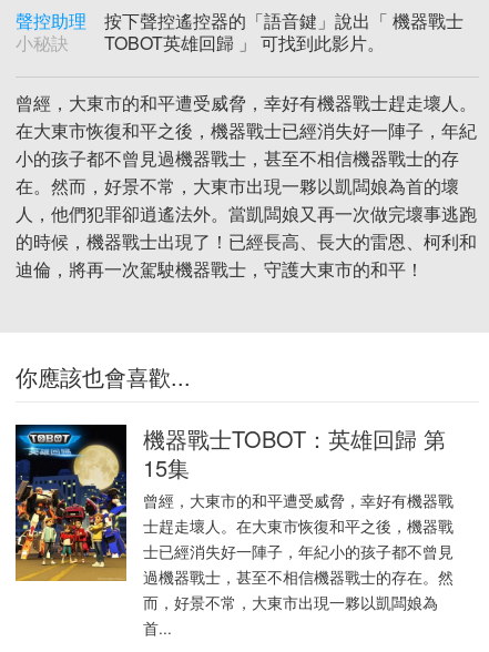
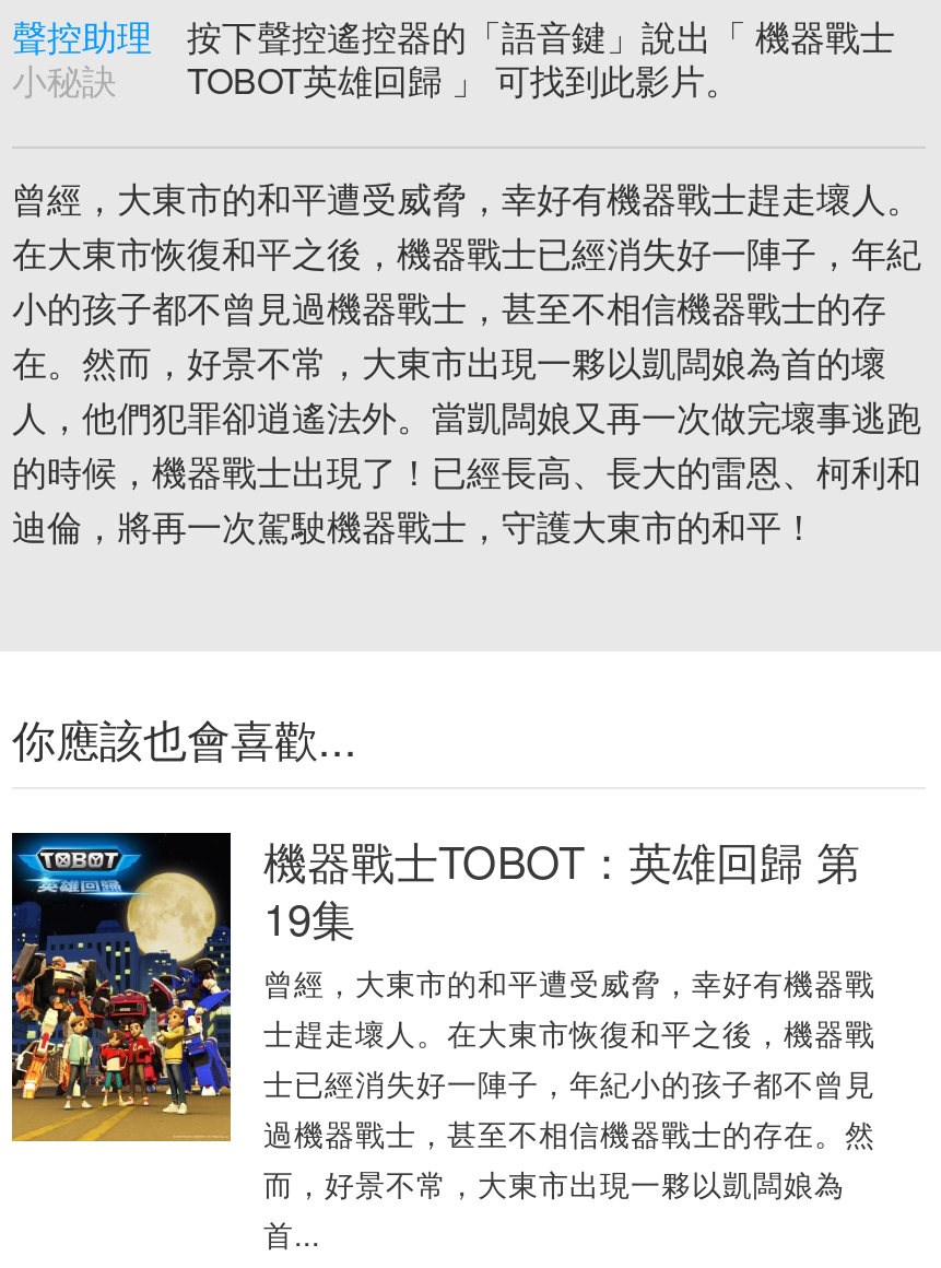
- 15集
+ 19集
